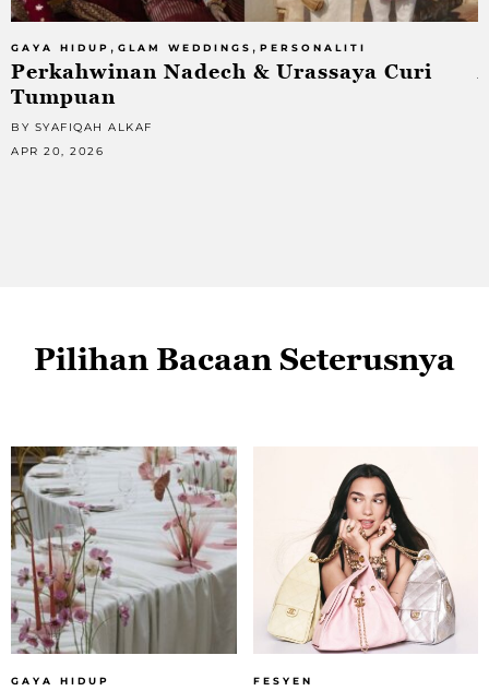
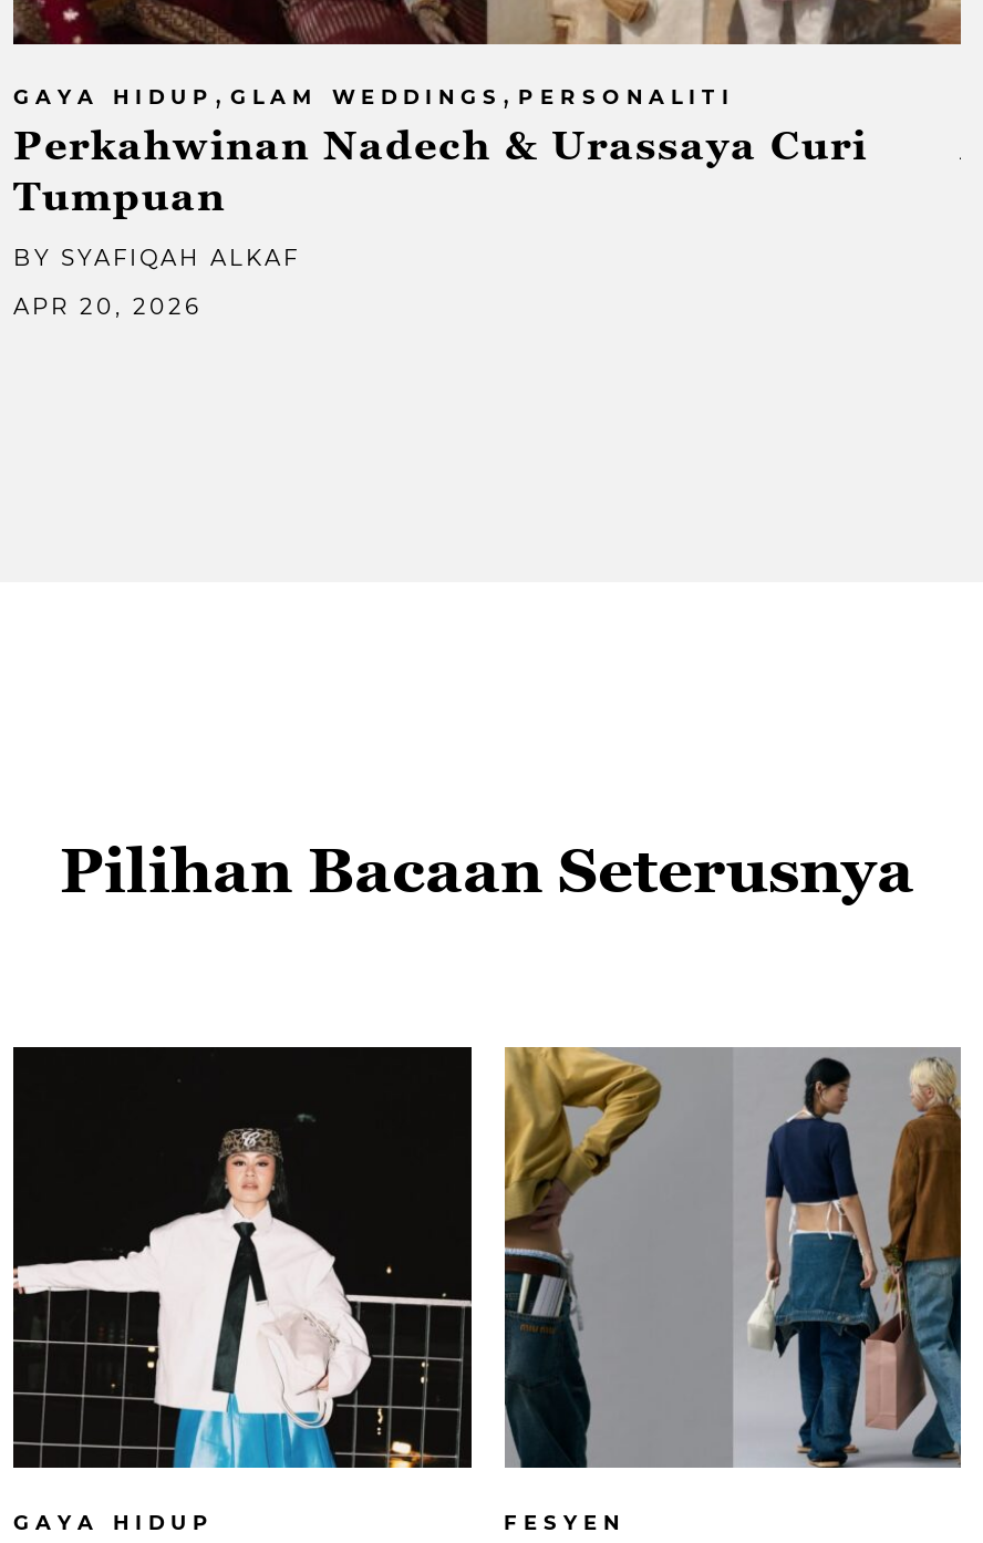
- [image]
+ [image]

- [image]
+ [image]
